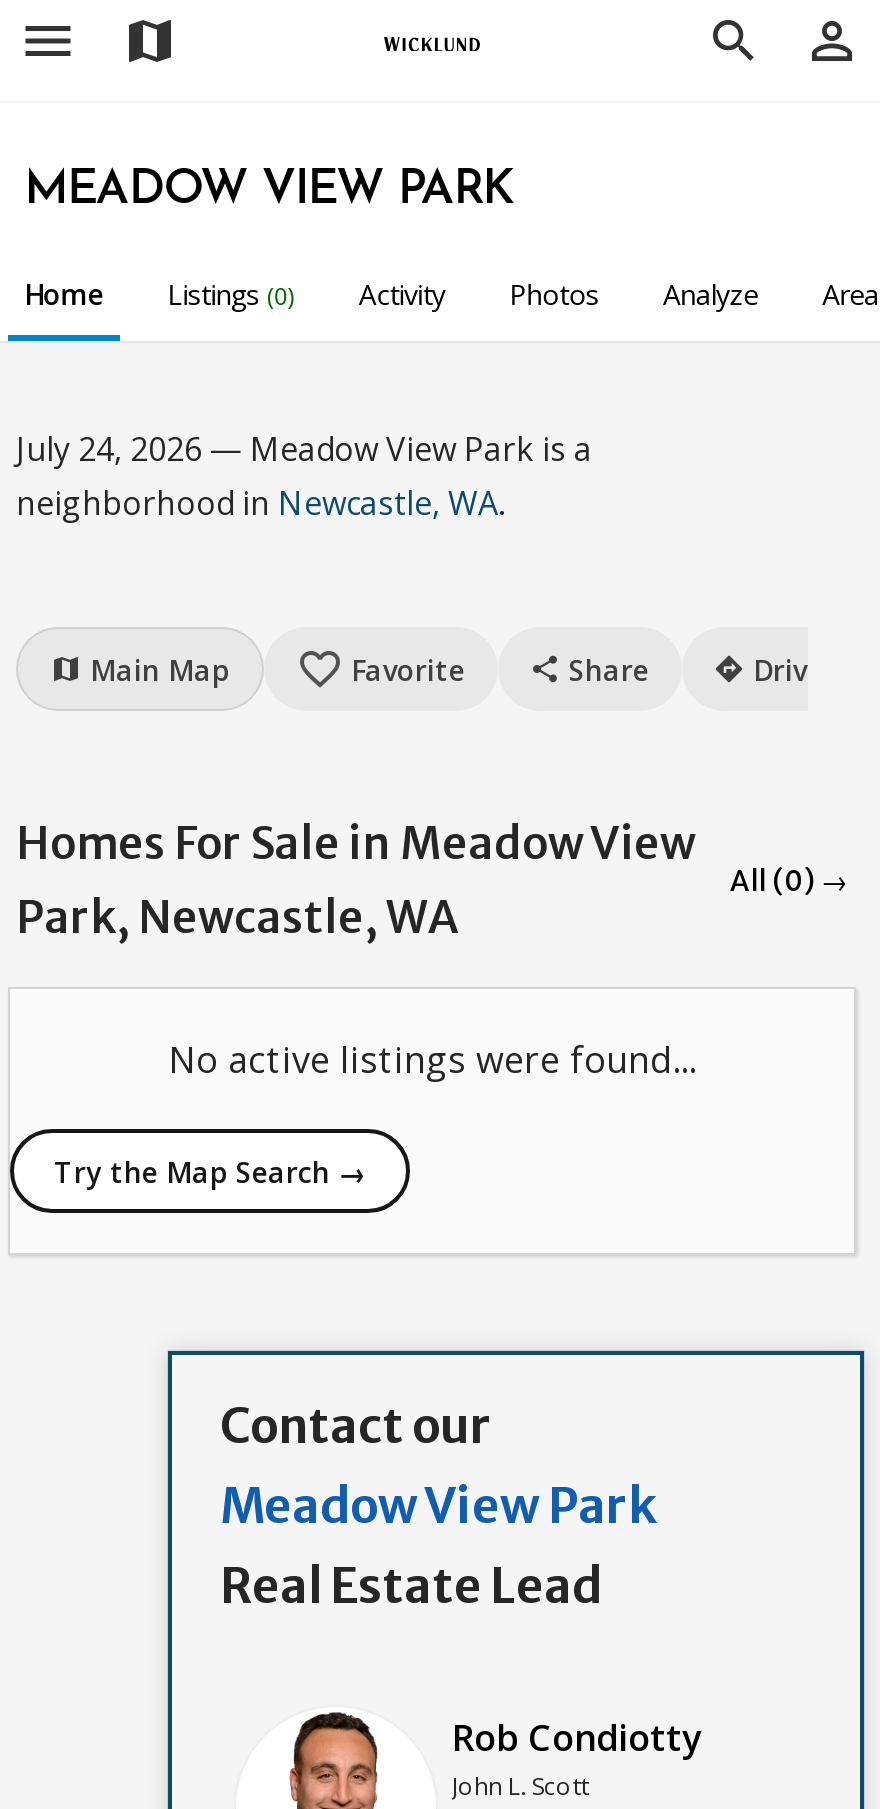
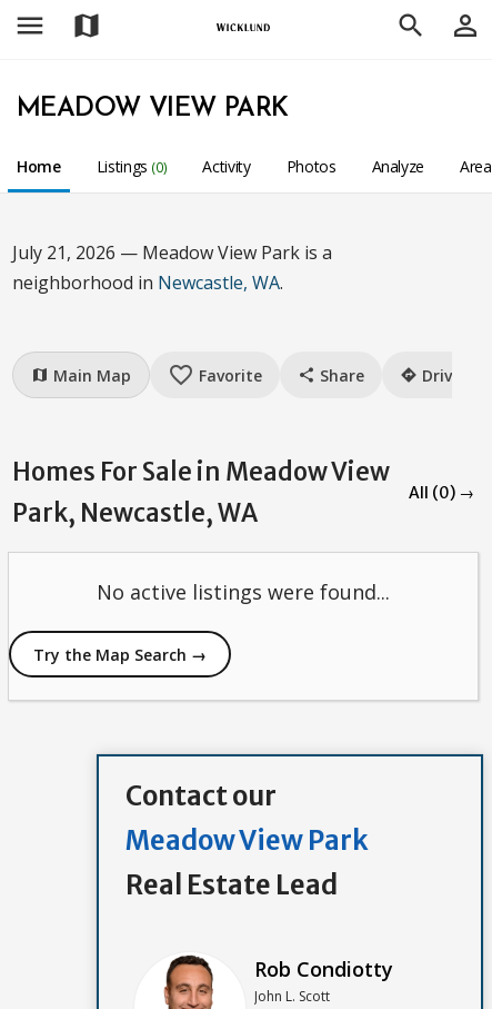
- July 24, 2026 — Meadow View Park is a
+ July 21, 2026 — Meadow View Park is a
